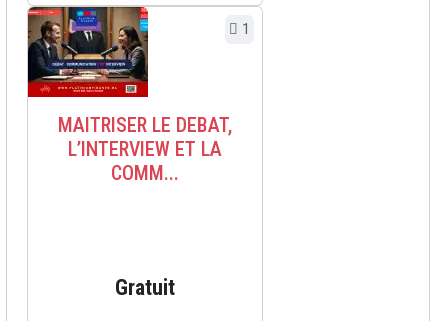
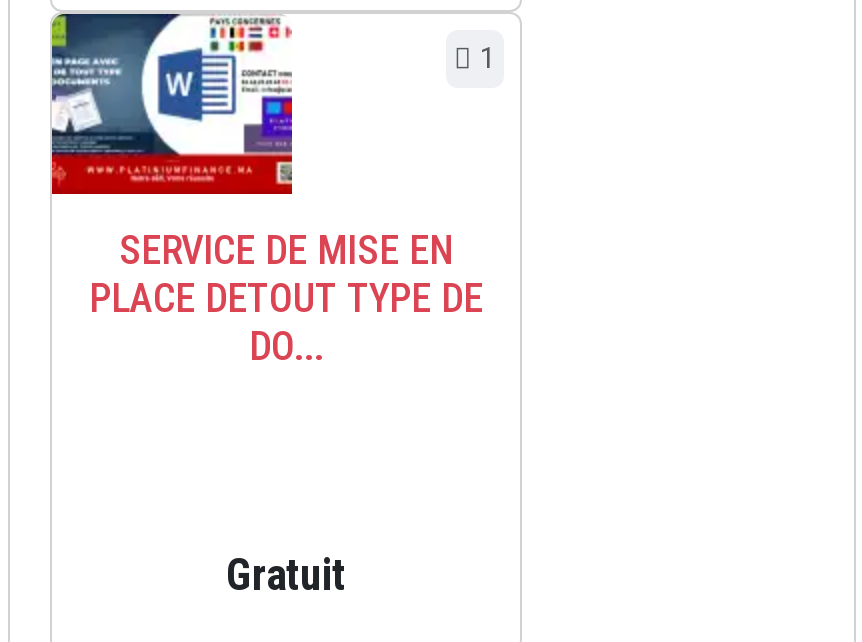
- [image]
- MAITRISER LE DEBAT,
- L’INTERVIEW ET LA
- COMM...
+ [image]
+ SERVICE DE MISE EN
+ PLACE DETOUT TYPE DE
+ DO...
